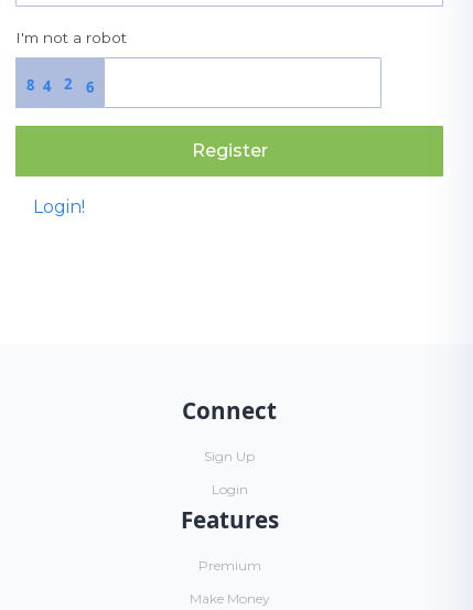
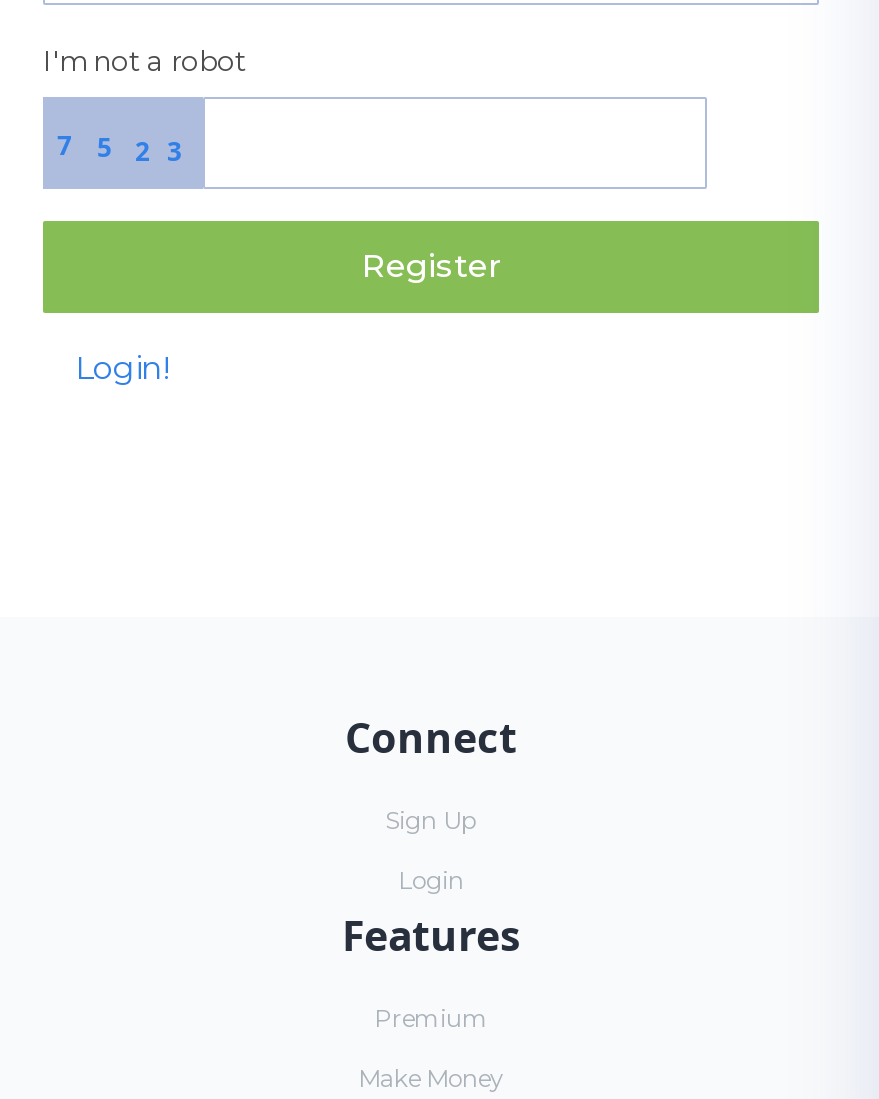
- 8
+ 3

- 4
+ 7

- 6
+ 5
